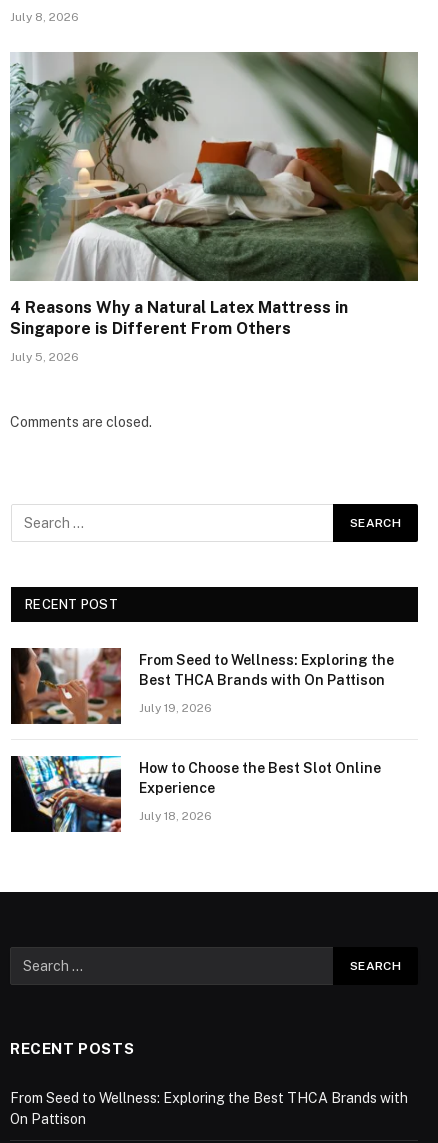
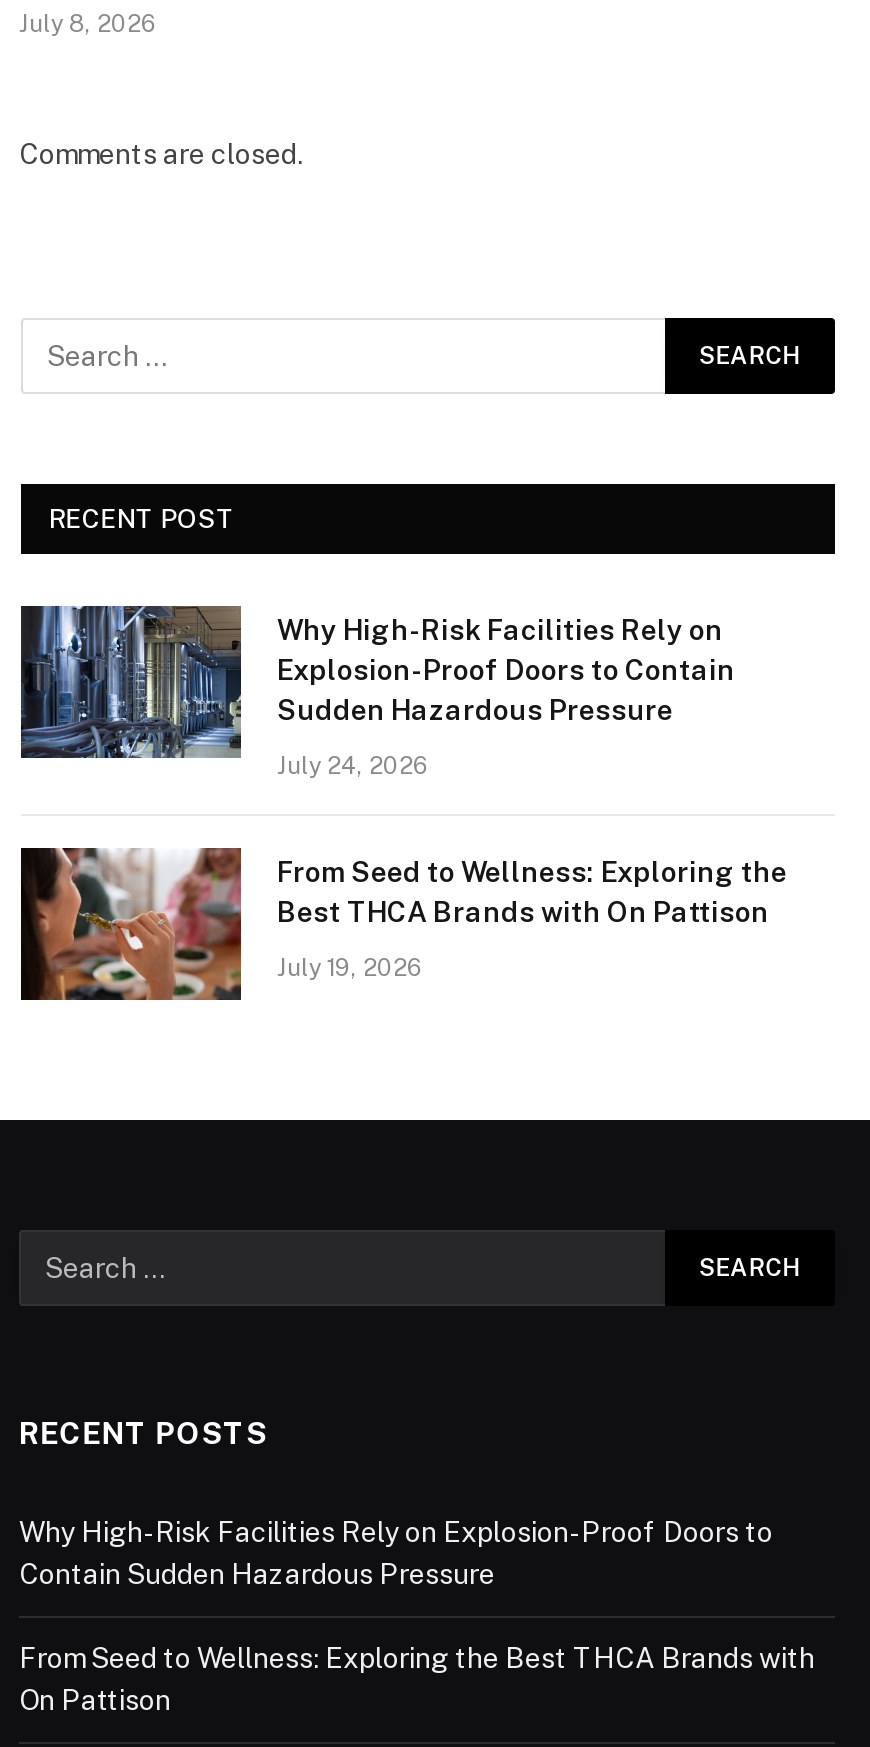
- [image]
- 4 Reasons Why a Natural Latex Mattress in
- Singapore is Different From Others
- July 5, 2026

moved up: Comments are closed. | RECENT POST

+ [image]
+ Why High-Risk Facilities Rely on
+ Explosion-Proof Doors to Contain
+ Sudden Hazardous Pressure
+ July 24, 2026

- [image]
- How to Choose the Best Slot Online
- Experience
- July 18, 2026

moved up: RECENT POSTS

+ Why High-Risk Facilities Rely on Explosion-Proof Doors to
+ Contain Sudden Hazardous Pressure
